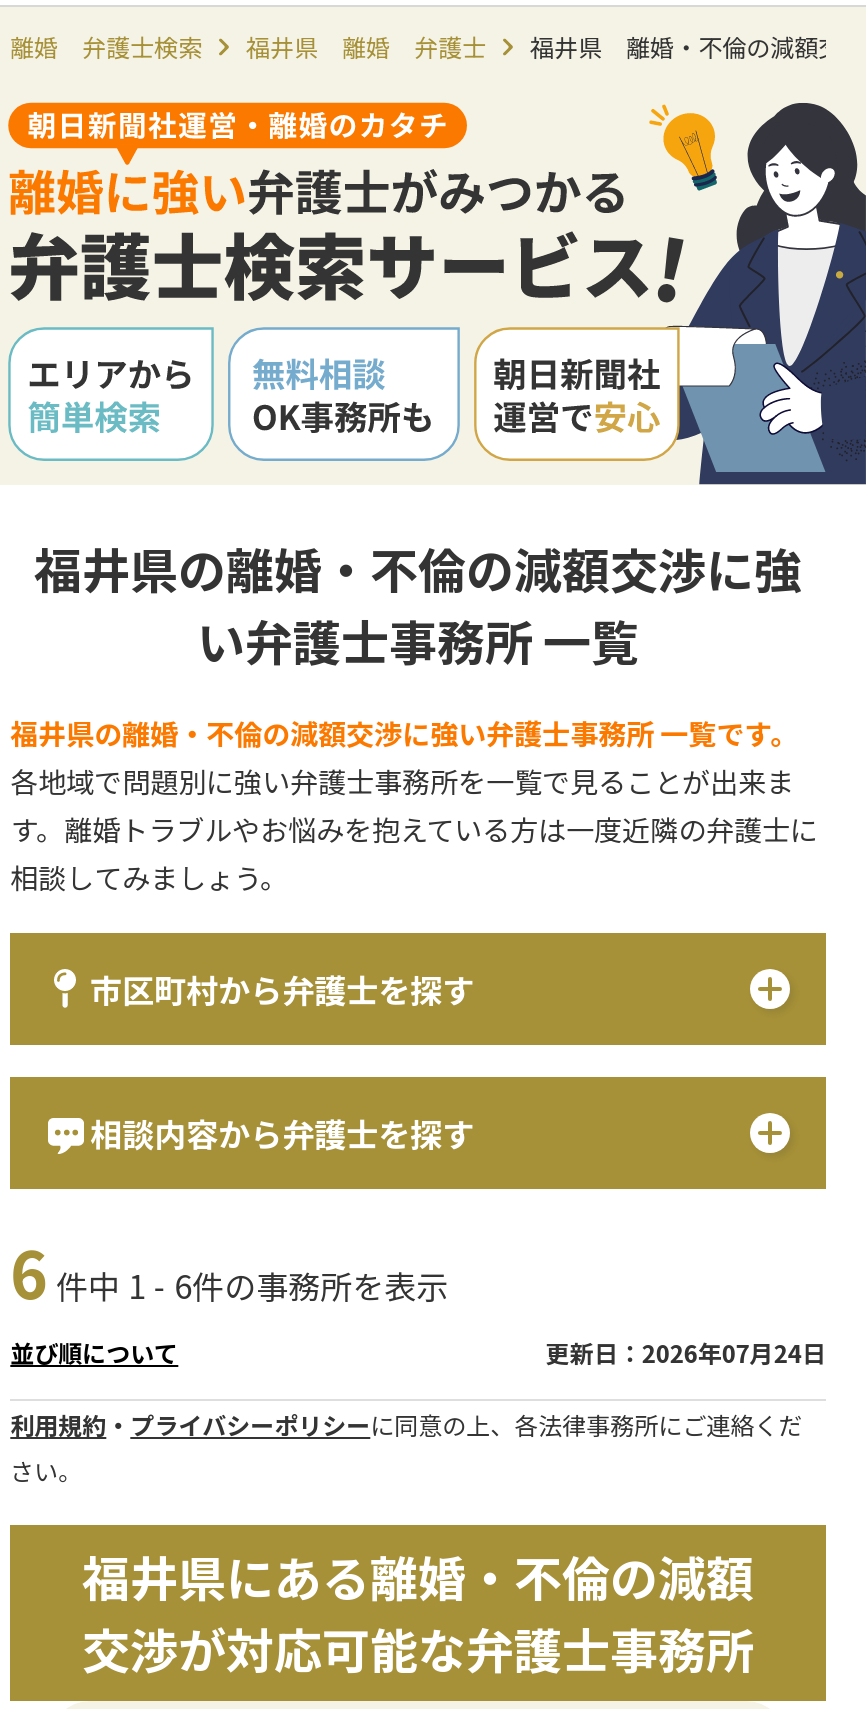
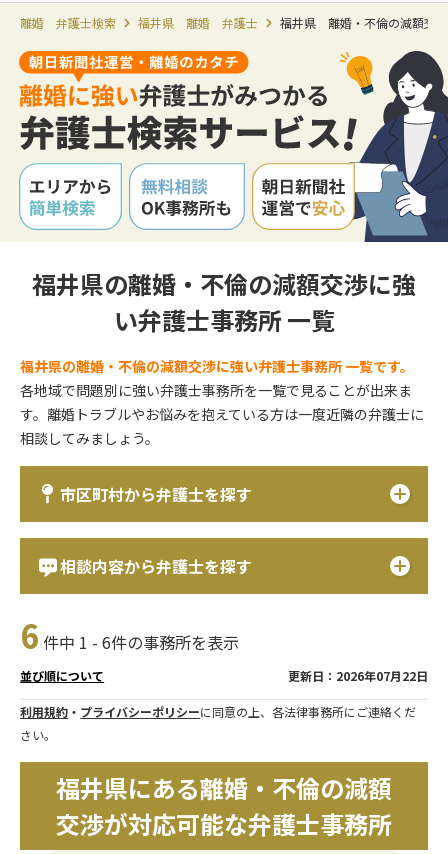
- 更新日：2026年07月24日
+ 更新日：2026年07月22日
